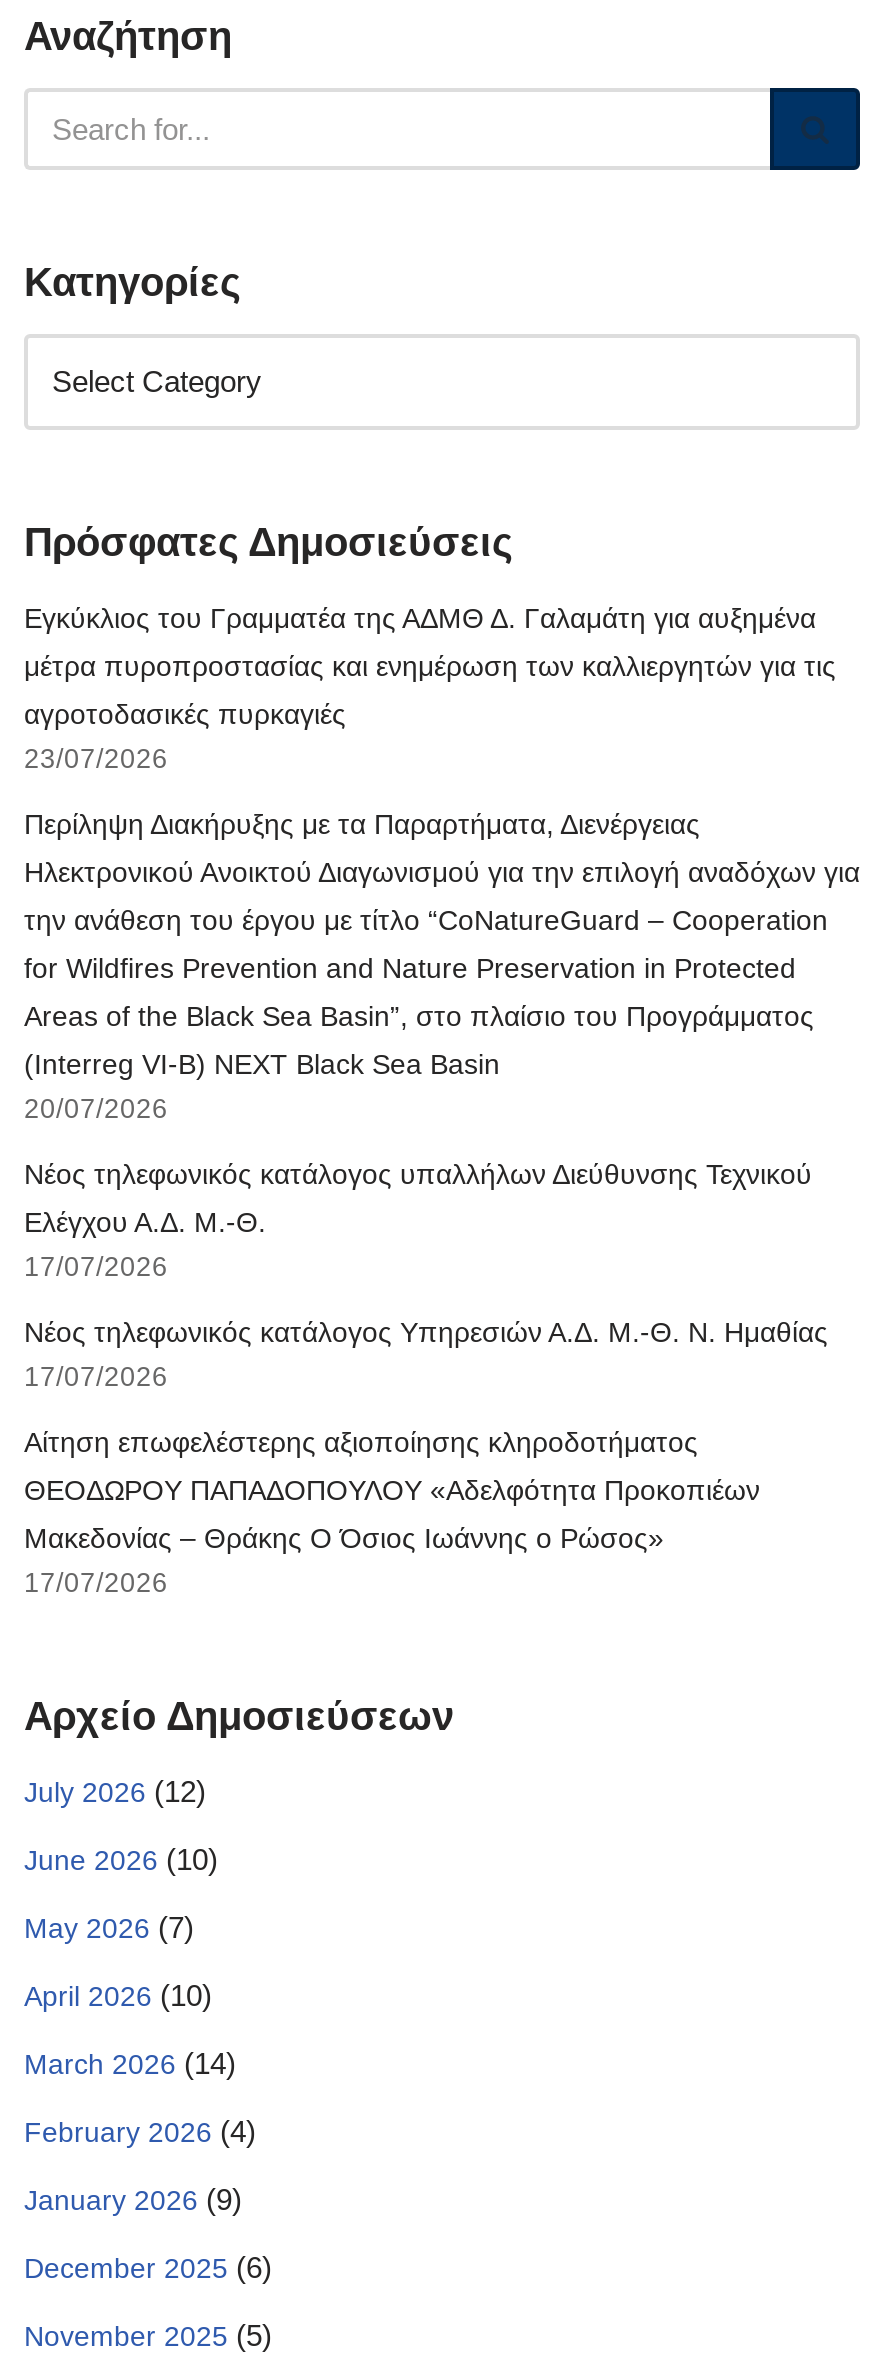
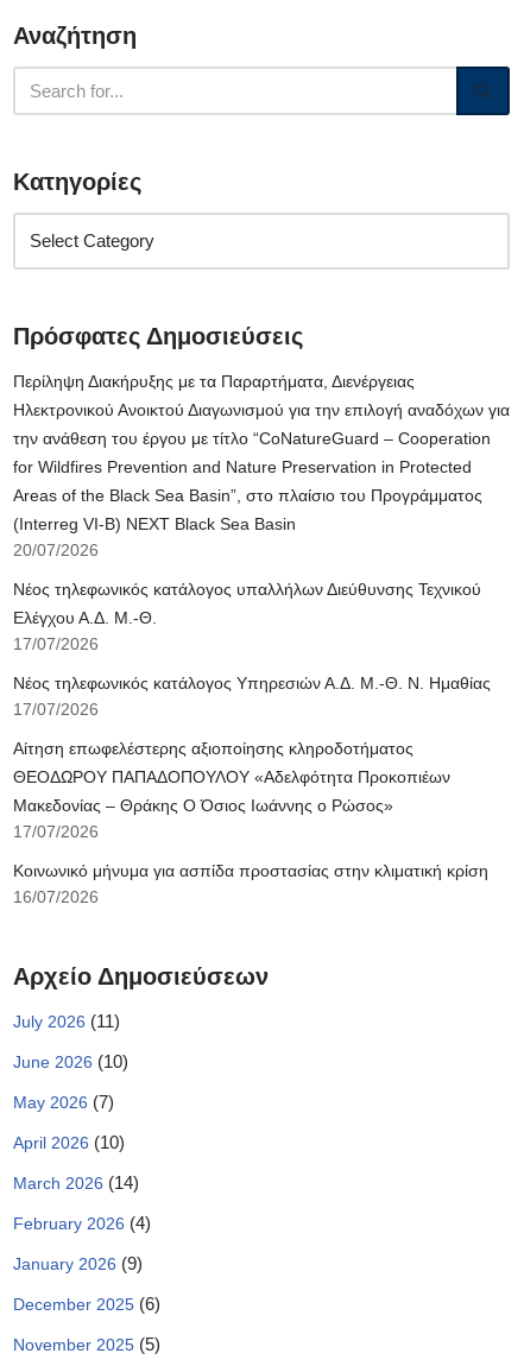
- Εγκύκλιος του Γραμματέα της ΑΔΜΘ Δ. Γαλαμάτη για αυξημένα
- μέτρα πυροπροστασίας και ενημέρωση των καλλιεργητών για τις
- αγροτοδασικές πυρκαγιές
- 23/07/2026

moved up: Περίληψη Διακήρυξης με τα Παραρτήματα, Διενέργειας | Ηλεκτρονικού Ανοικτού Διαγωνισμού για την επιλογή αναδόχων για | την ανάθεση του έργου με τίτλο “CoNatureGuard – Cooperation | ... | Μακεδονίας – Θράκης Ο Όσιος Ιωάννης ο Ρώσος» | 17/07/2026

+ Κοινωνικό μήνυμα για ασπίδα προστασίας στην κλιματική κρίση
+ 16/07/2026

- July 2026 (12)
+ July 2026 (11)
